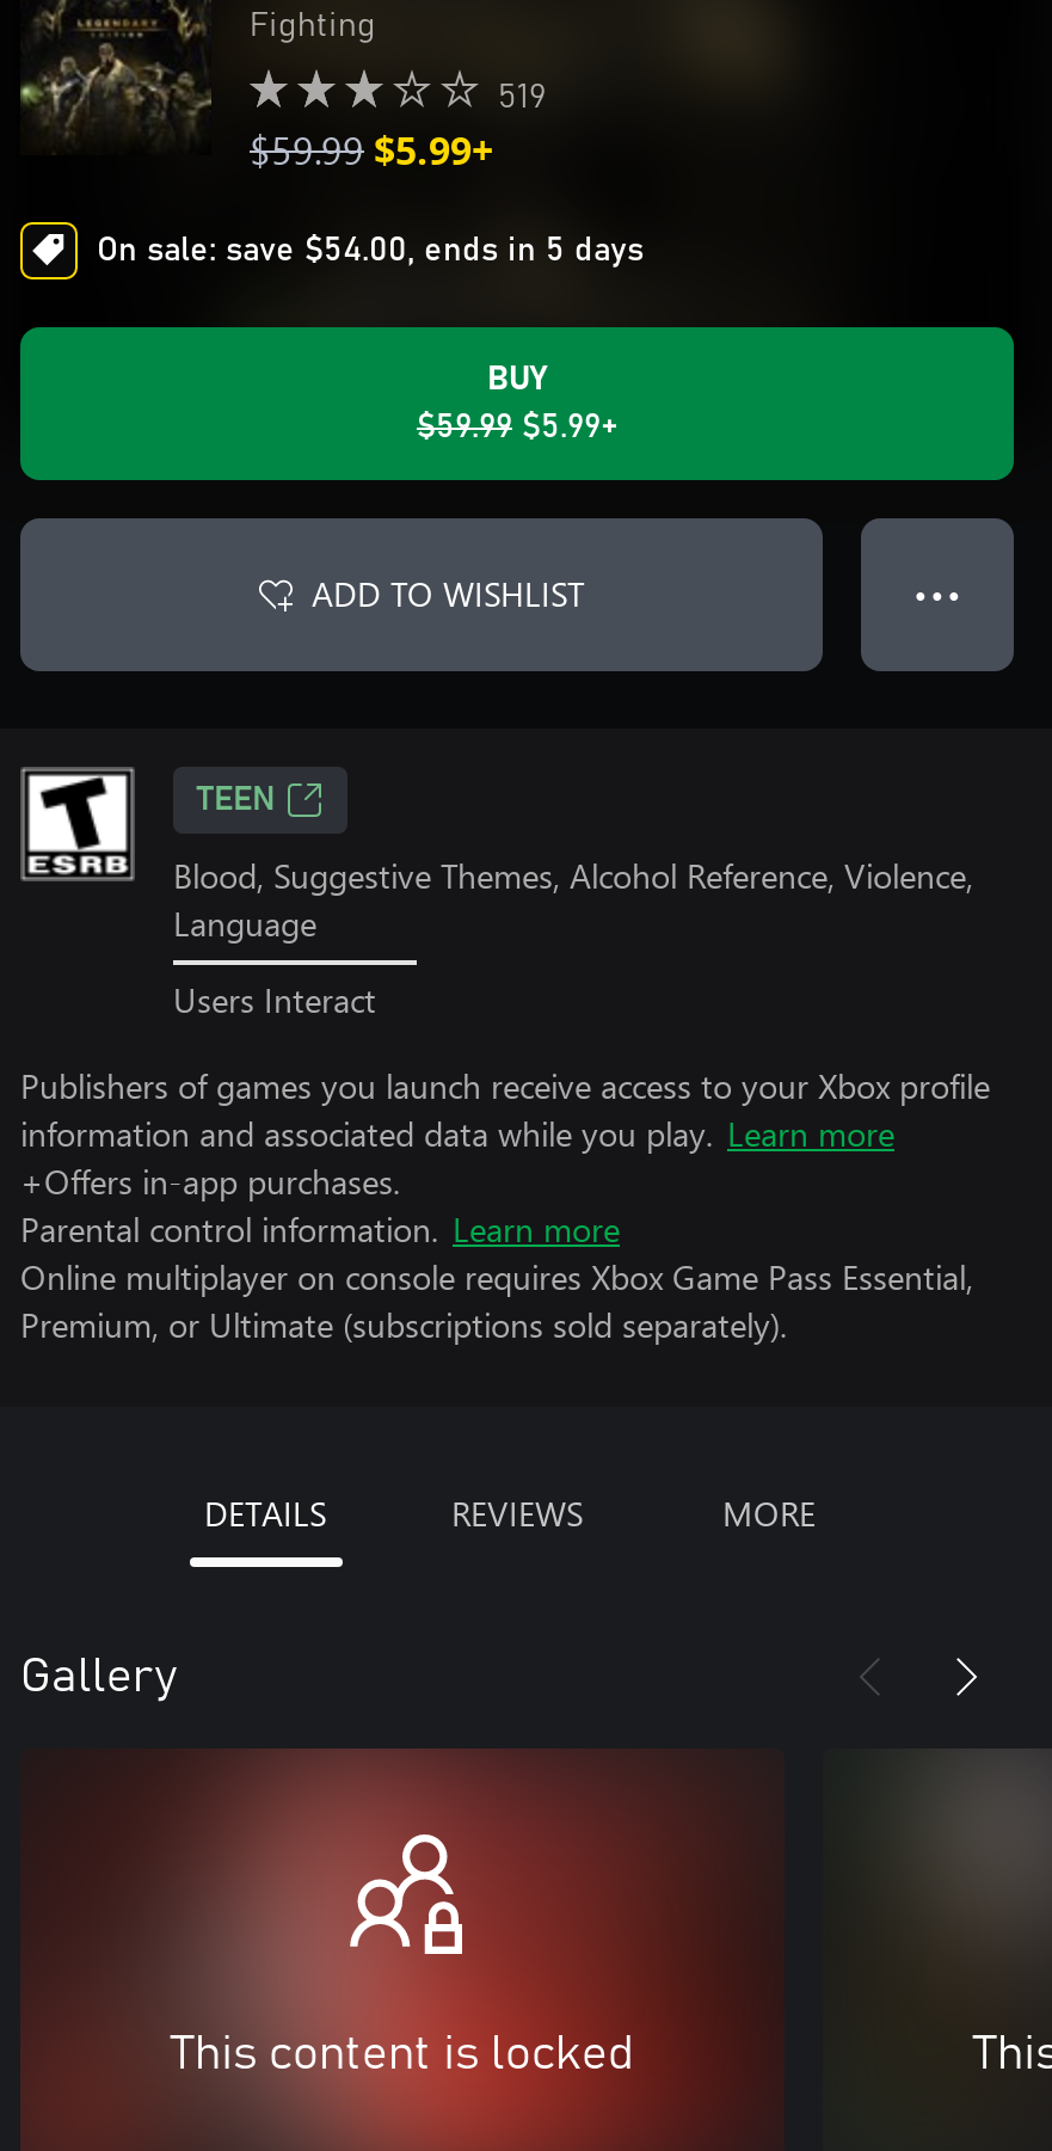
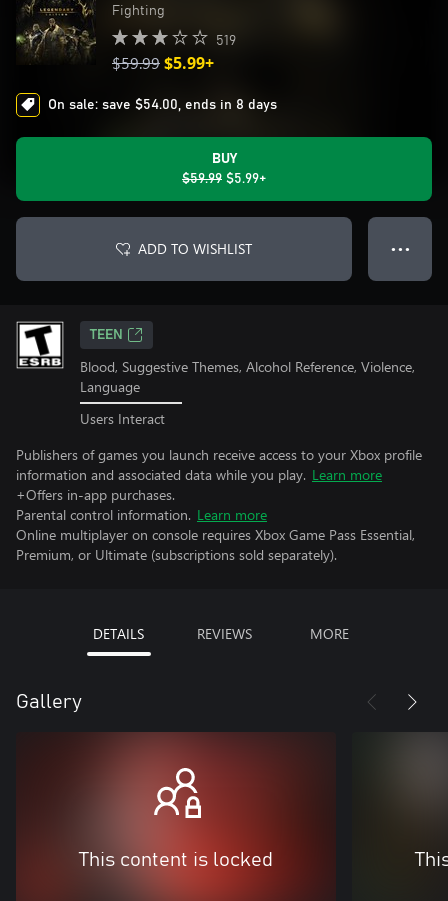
- On sale: save $54.00, ends in 5 days
+ On sale: save $54.00, ends in 8 days
